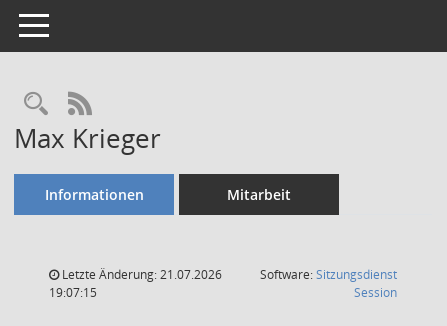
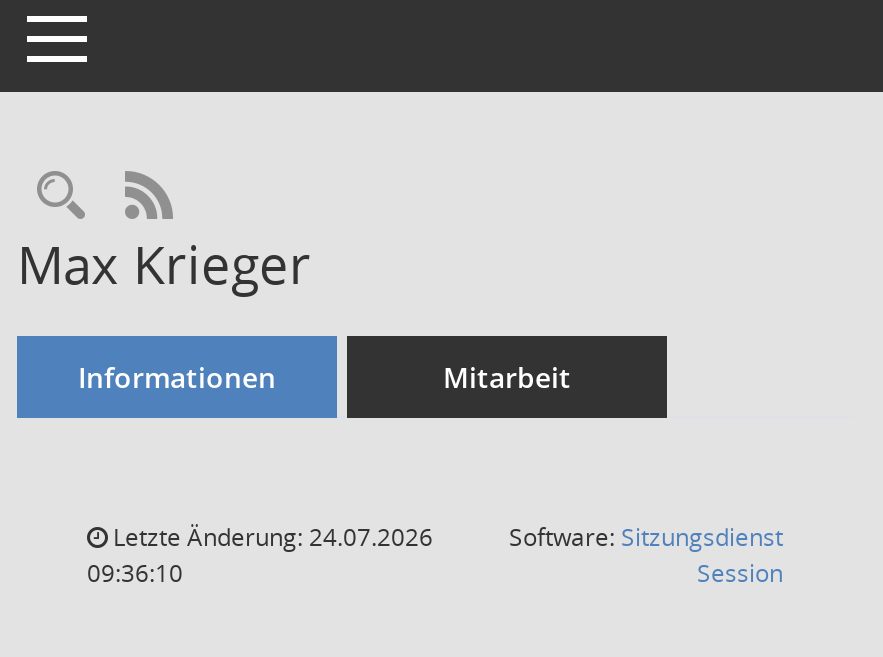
- Letzte Änderung: 21.07.2026
+ Letzte Änderung: 24.07.2026

- 19:07:15
+ 09:36:10
